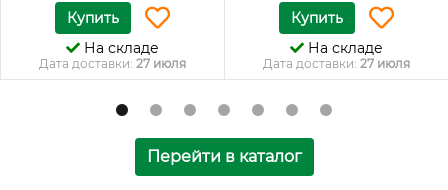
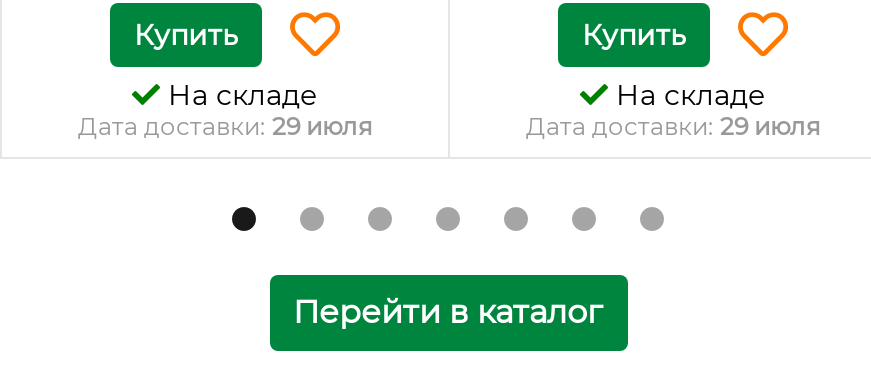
- Дата доставки: 27 июля
+ Дата доставки: 29 июля

- Дата доставки: 27 июля
+ Дата доставки: 29 июля
